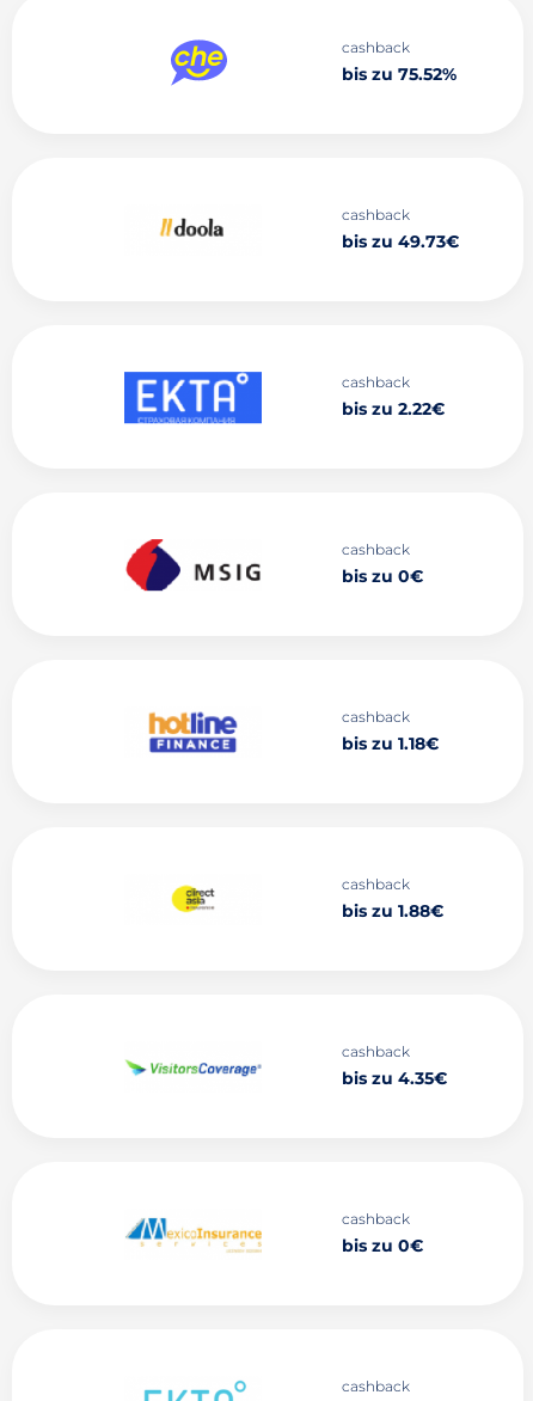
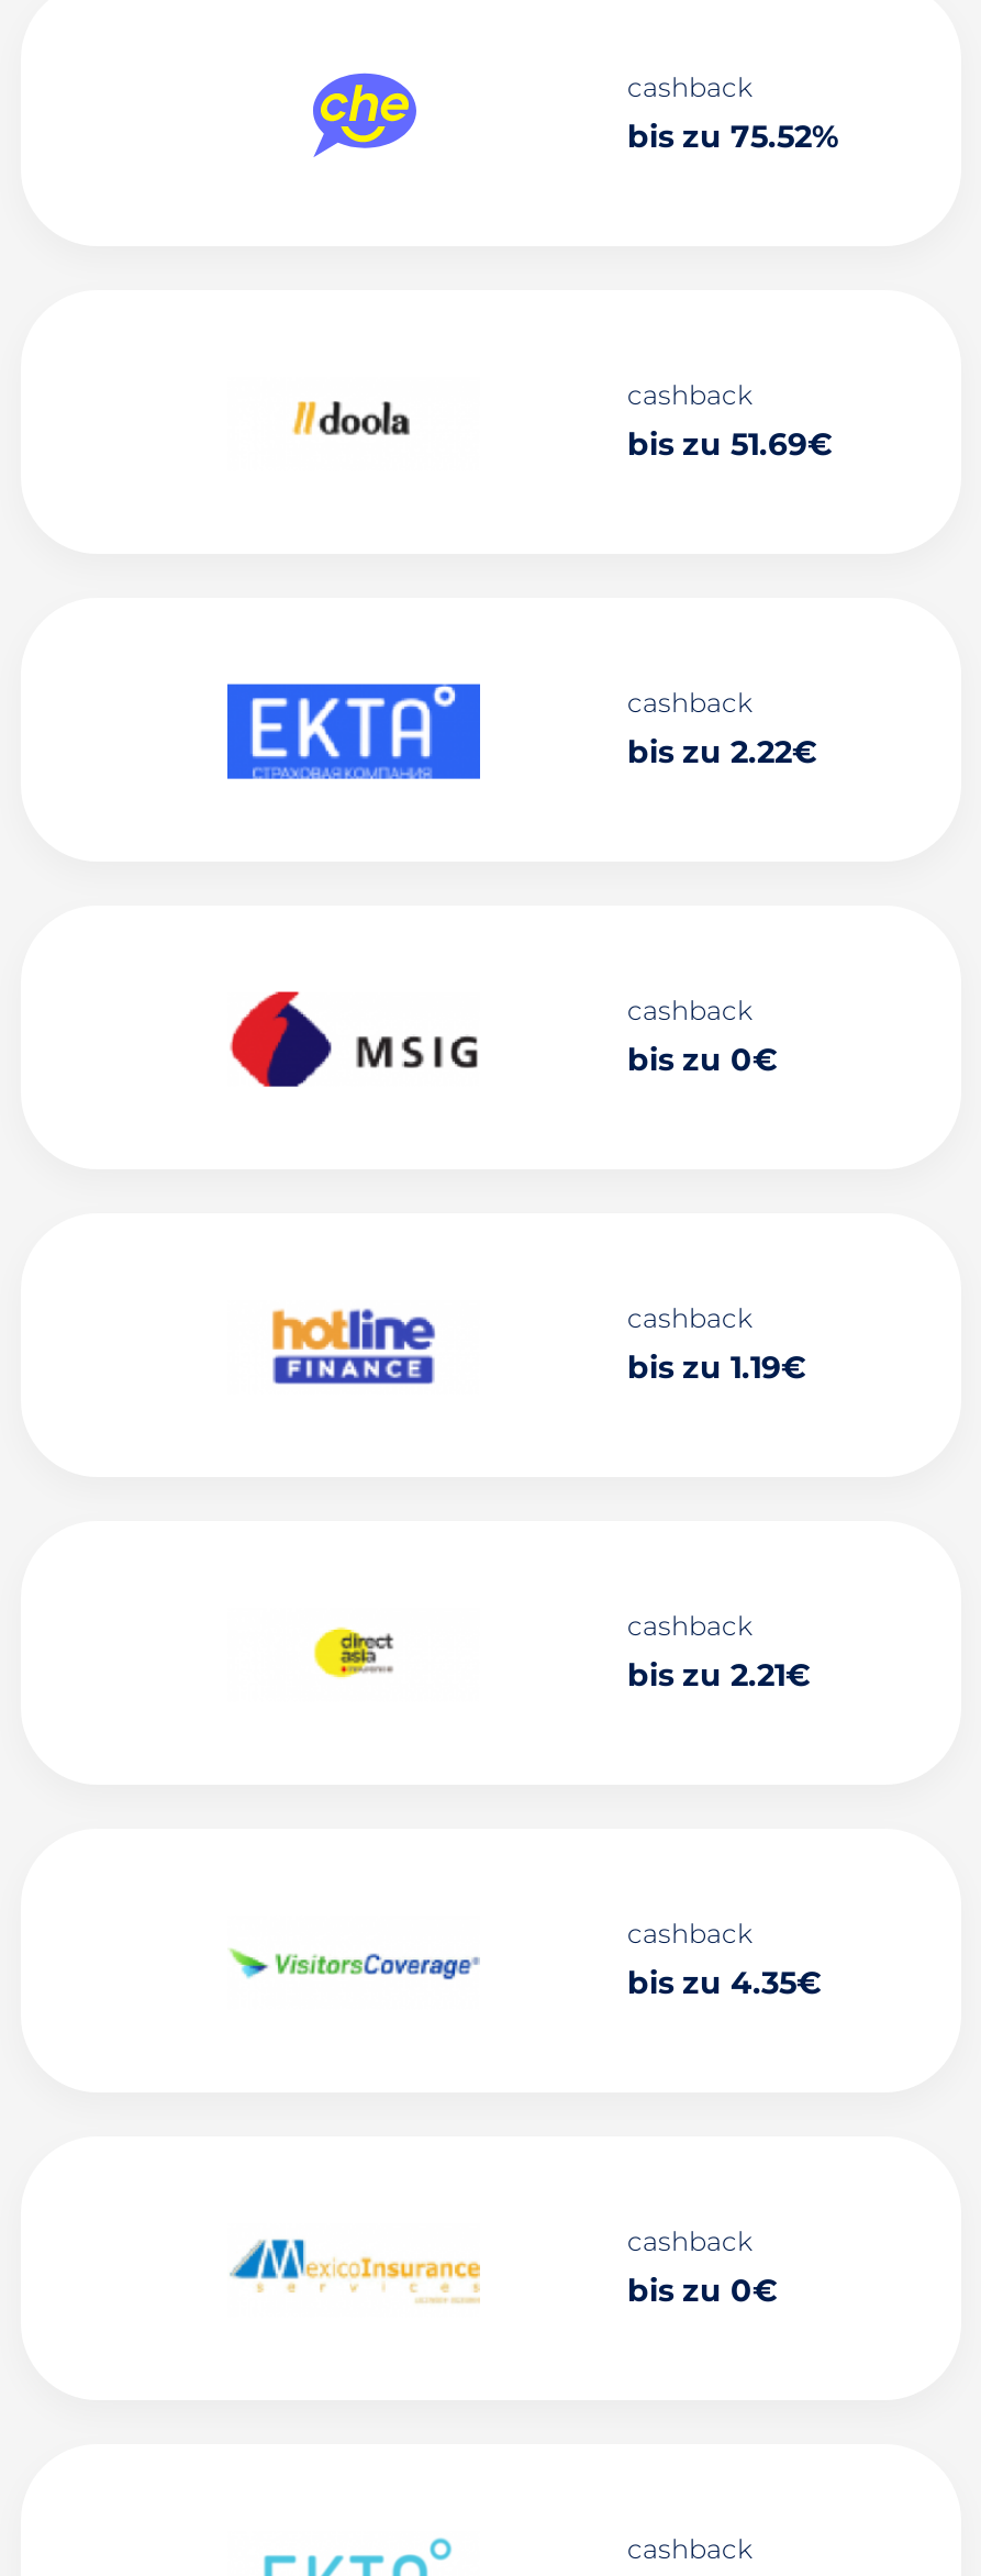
- bis zu 49.73€
+ bis zu 51.69€

- bis zu 1.18€
+ bis zu 1.19€

- bis zu 1.88€
+ bis zu 2.21€
